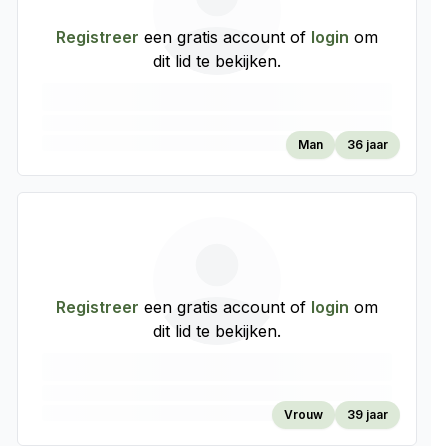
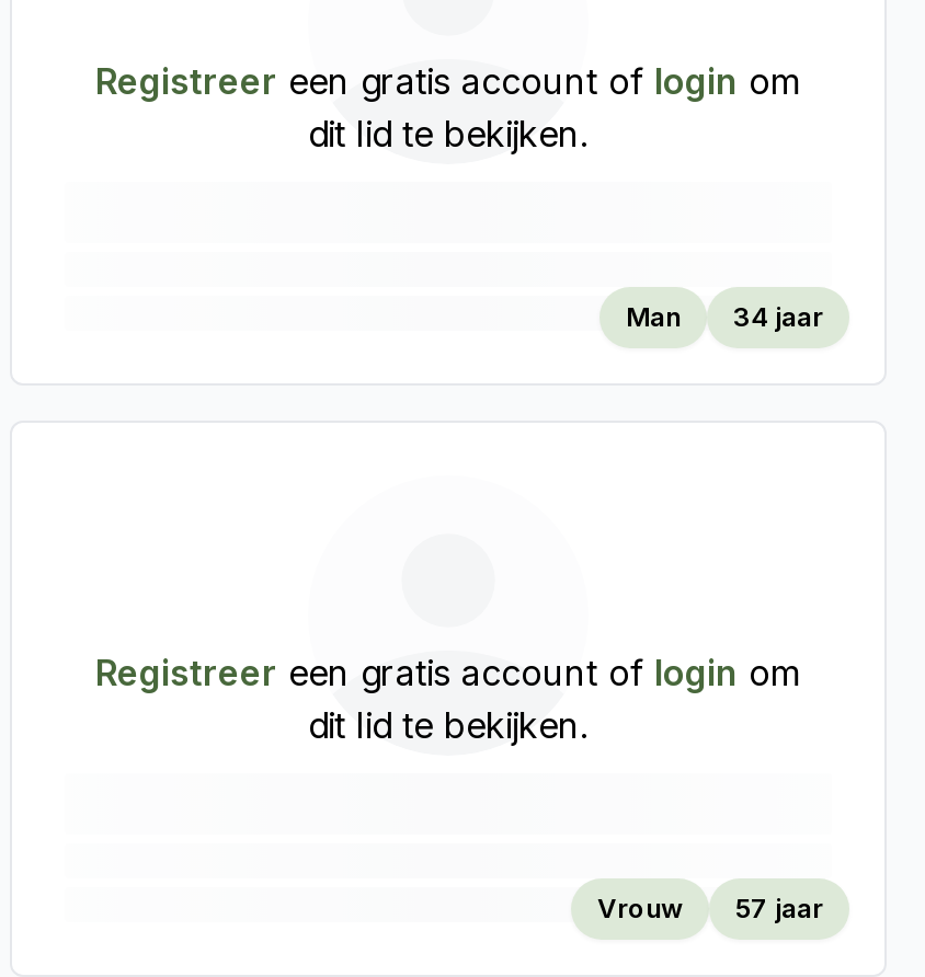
- Man 36 jaar
+ Man 34 jaar

- Vrouw 39 jaar
+ Vrouw 57 jaar
